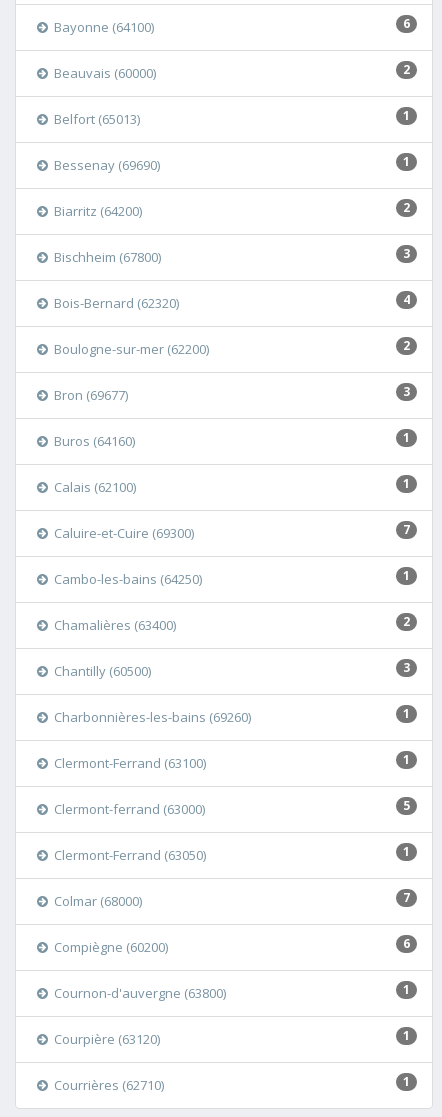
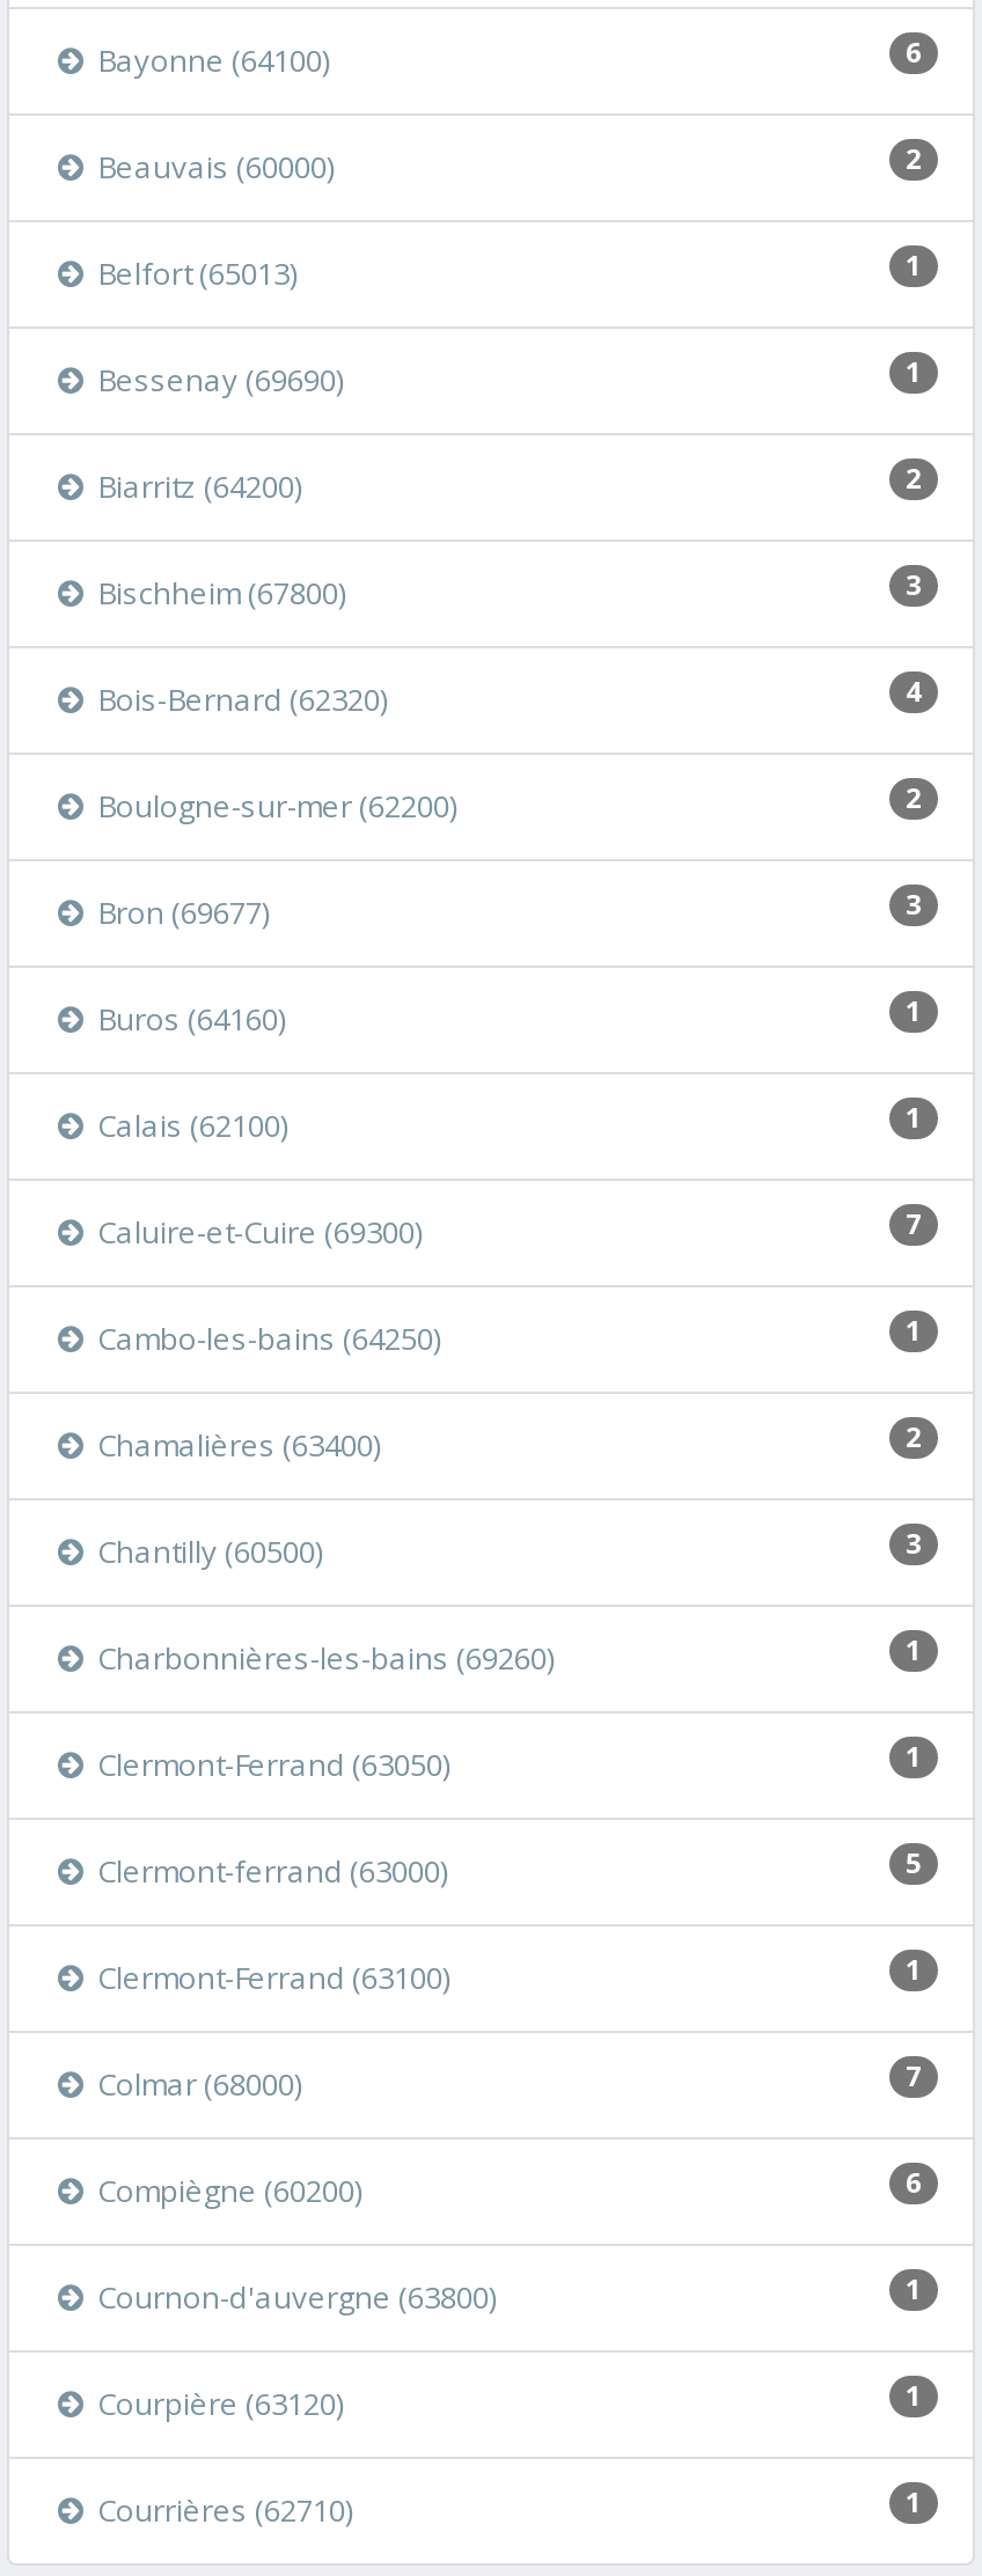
moved down: Clermont-Ferrand (63100)

moved up: Clermont-Ferrand (63050)
